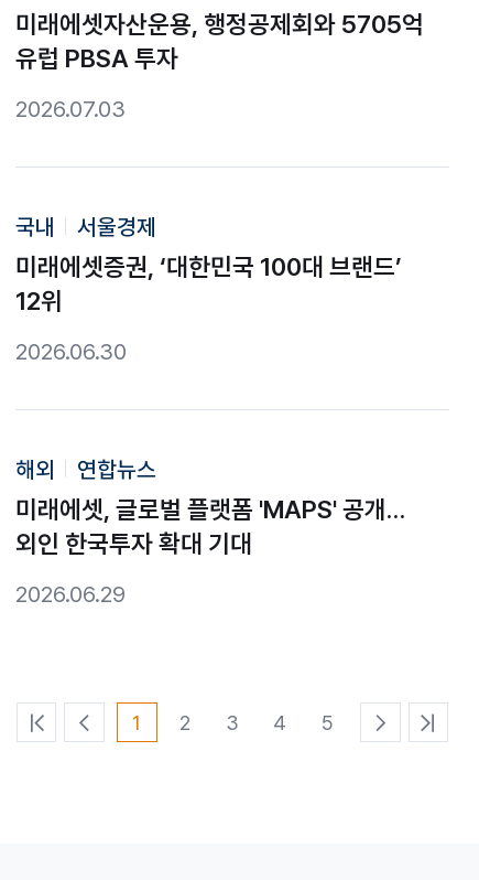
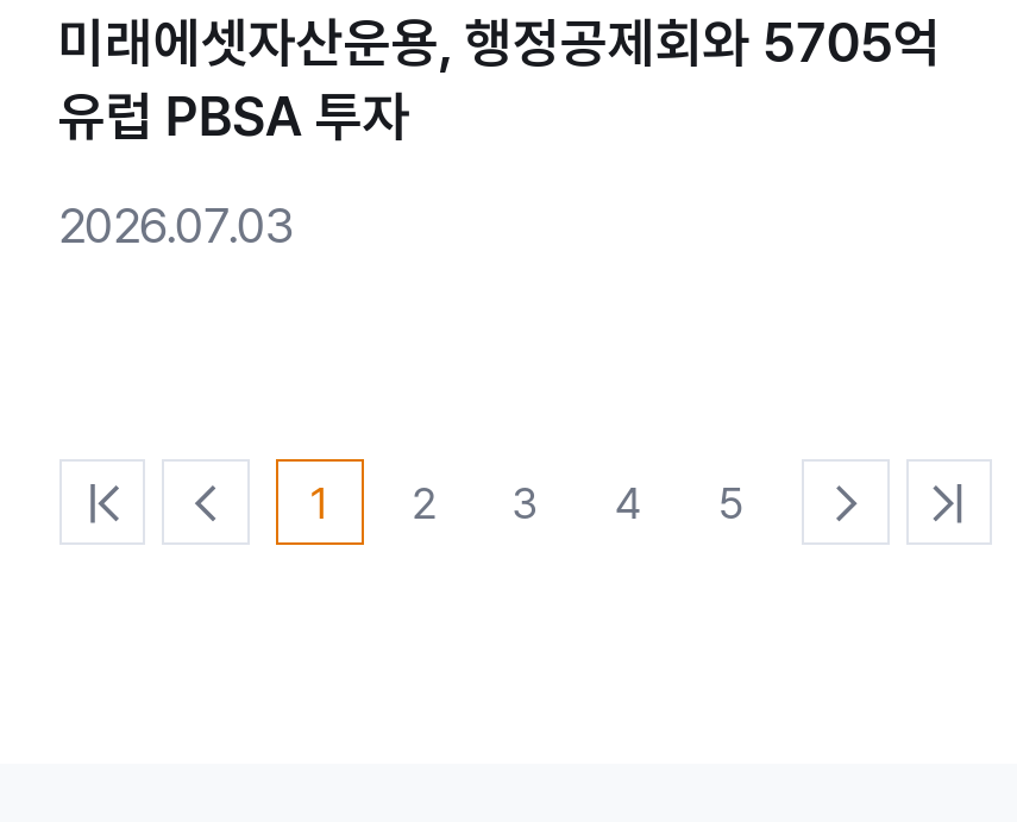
- 국내
- 서울경제
- 미래에셋증권, ‘대한민국 100대 브랜드’
- 12위
- 2026.06.30

- 해외
- 연합뉴스
- 미래에셋, 글로벌 플랫폼 'MAPS' 공개…
- 외인 한국투자 확대 기대
- 2026.06.29
